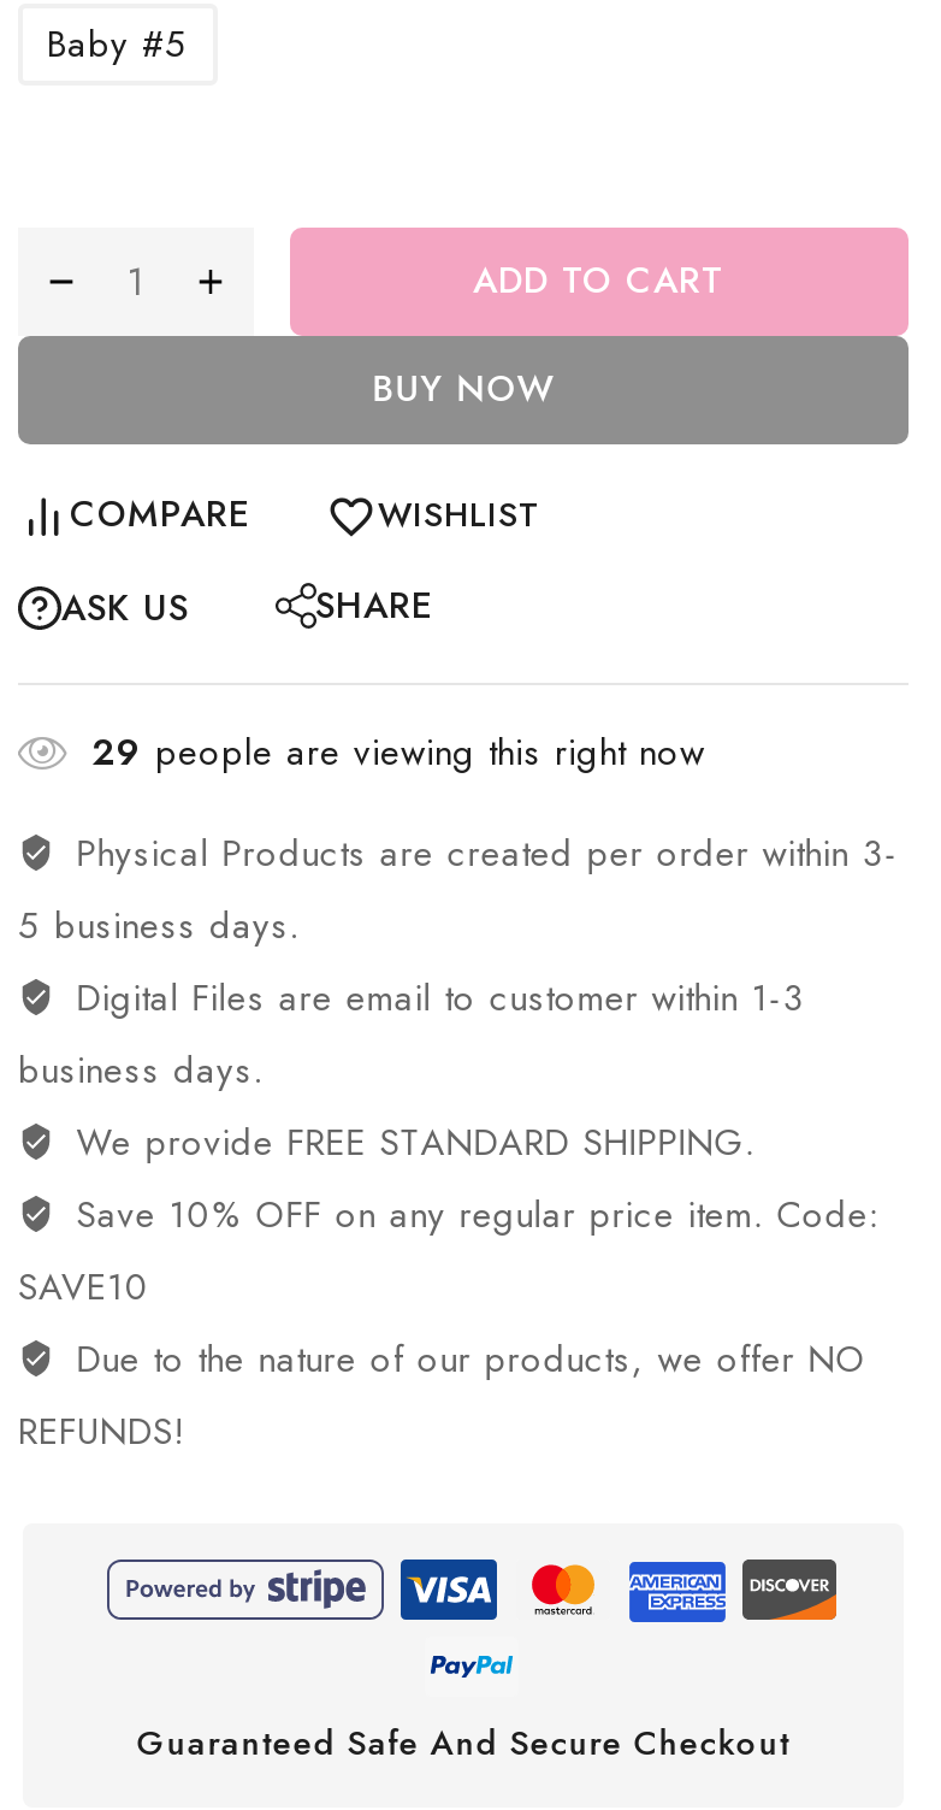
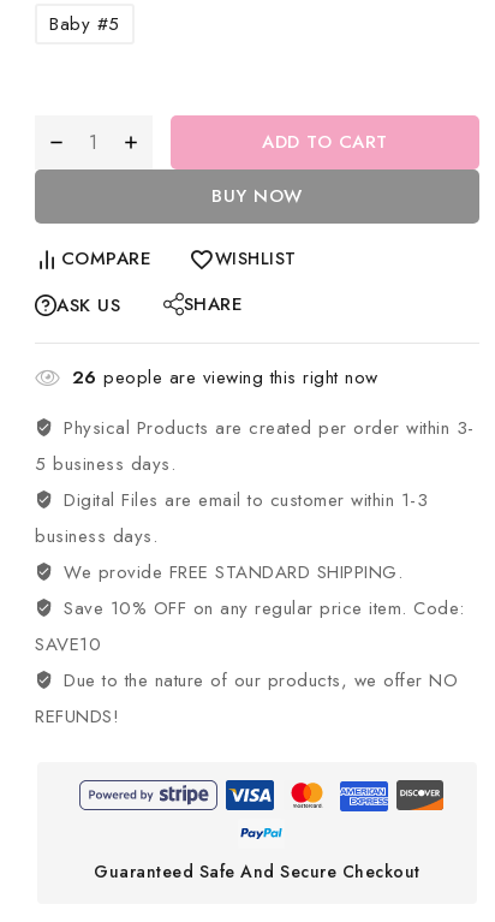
- 29 people are viewing this right now
+ 26 people are viewing this right now
